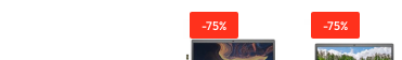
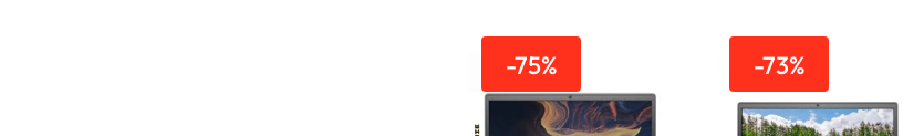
- -75%
+ -73%
